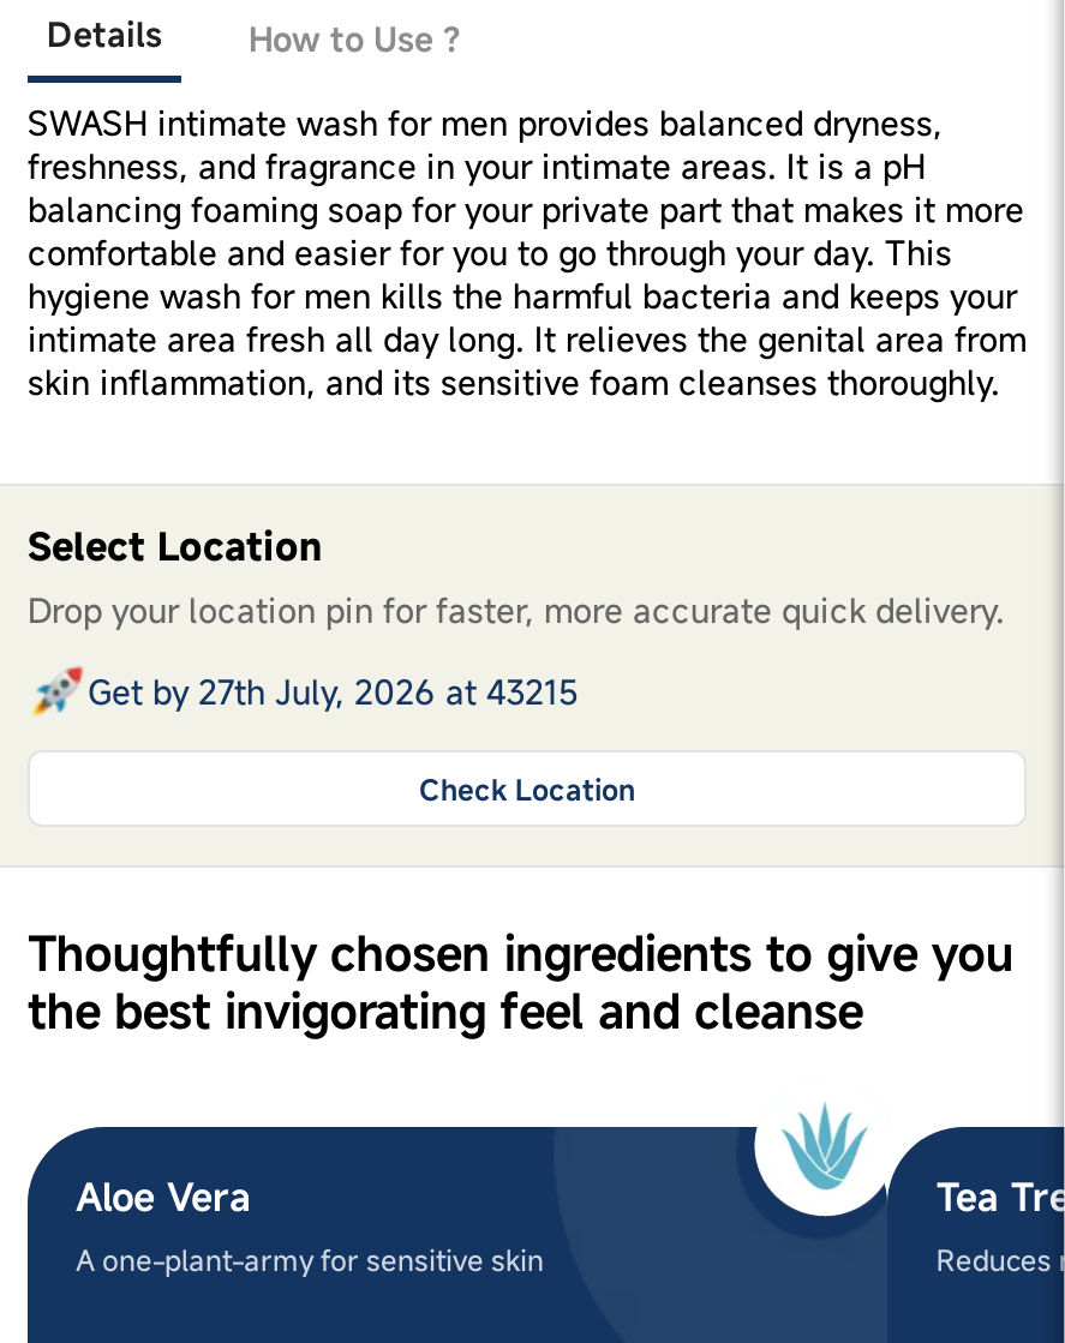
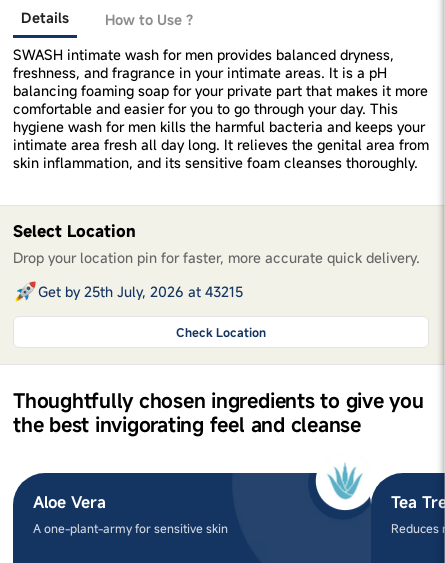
- Get by 27th July, 2026 at 43215
+ Get by 25th July, 2026 at 43215
